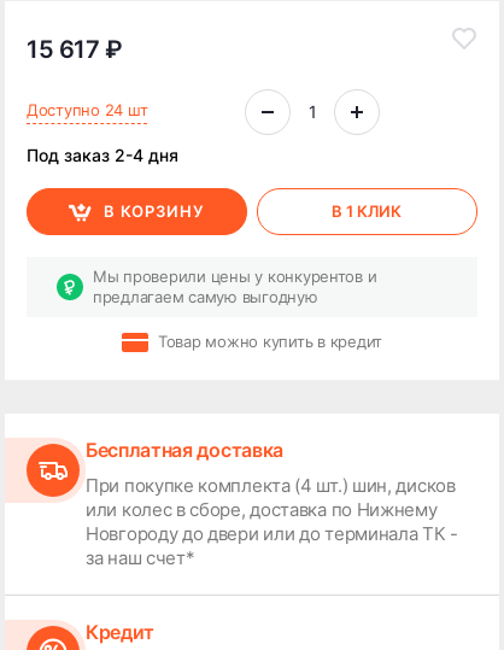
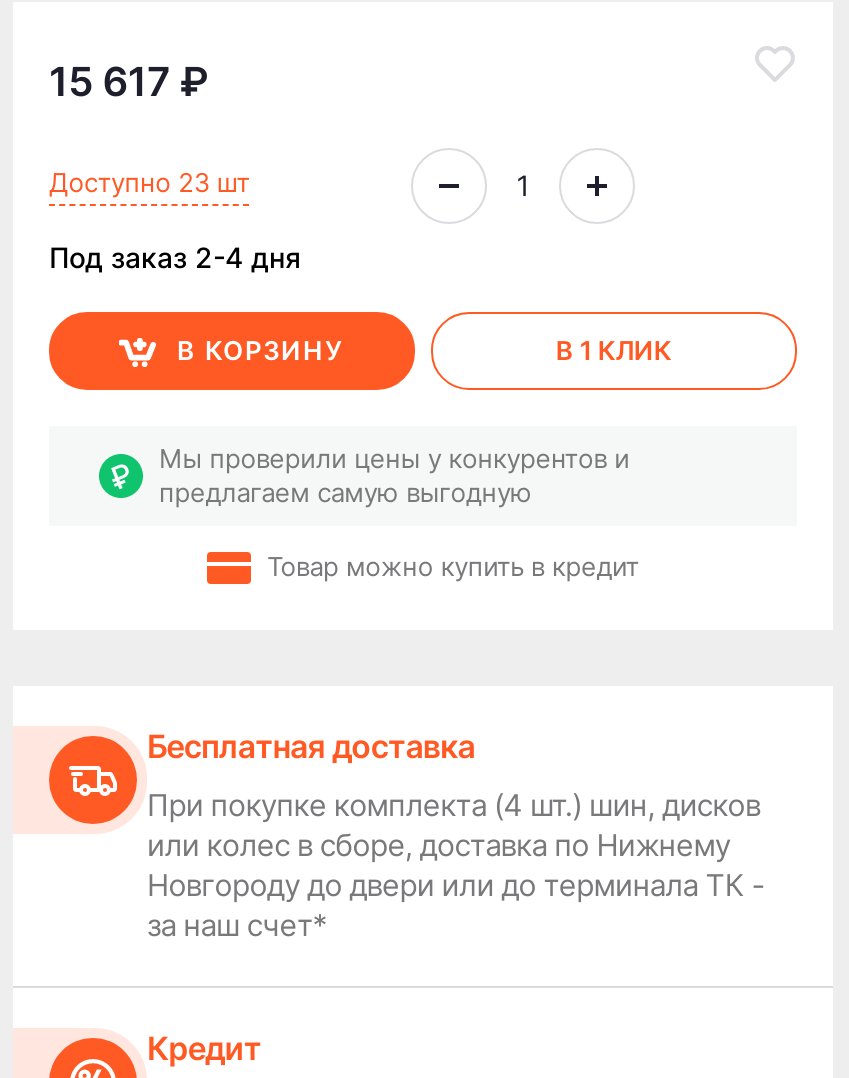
- Доступно 24 шт
+ Доступно 23 шт
